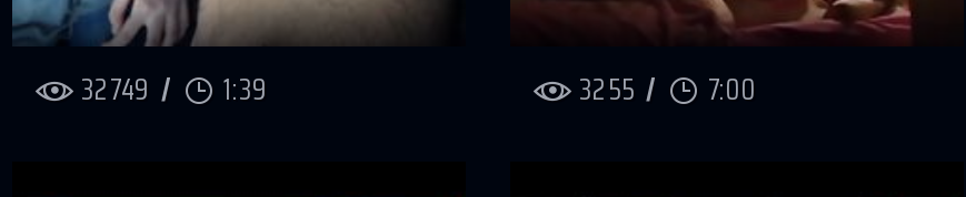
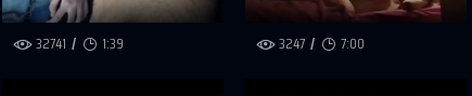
- 32749 1:39
+ 32741 1:39

- 3255 7:00
+ 3247 7:00
